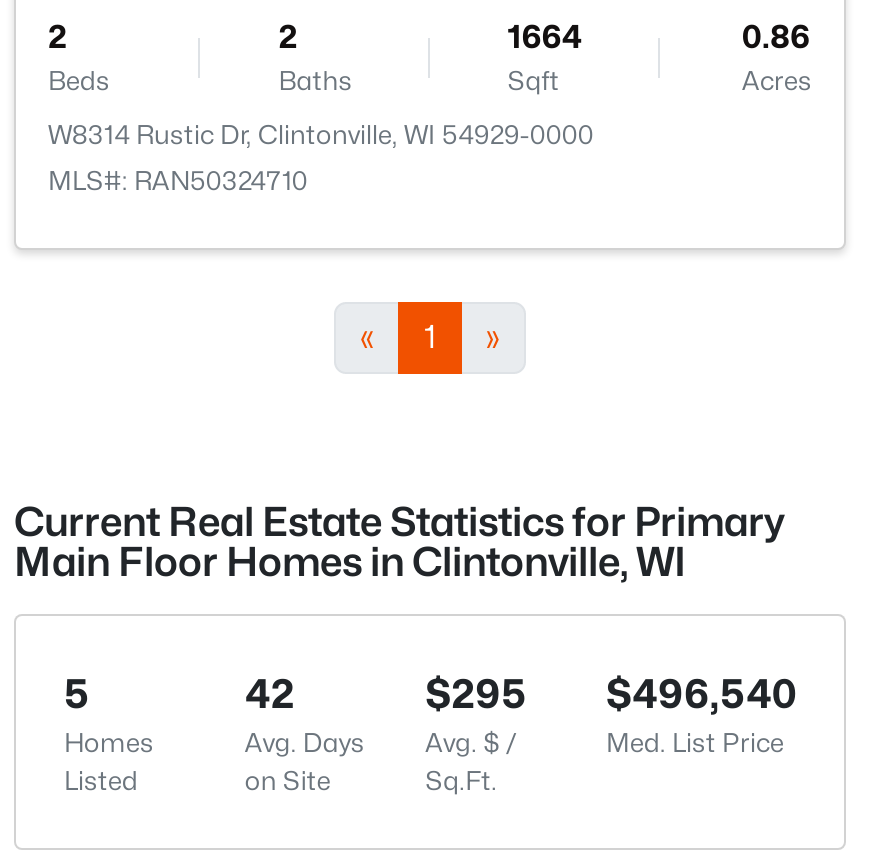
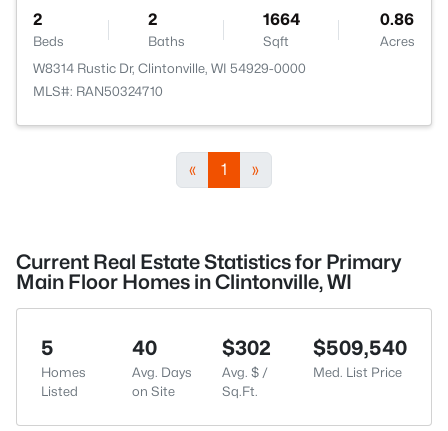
- 42
+ 40

- $295
+ $302

- $496,540
+ $509,540
